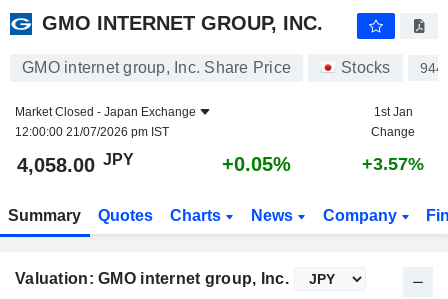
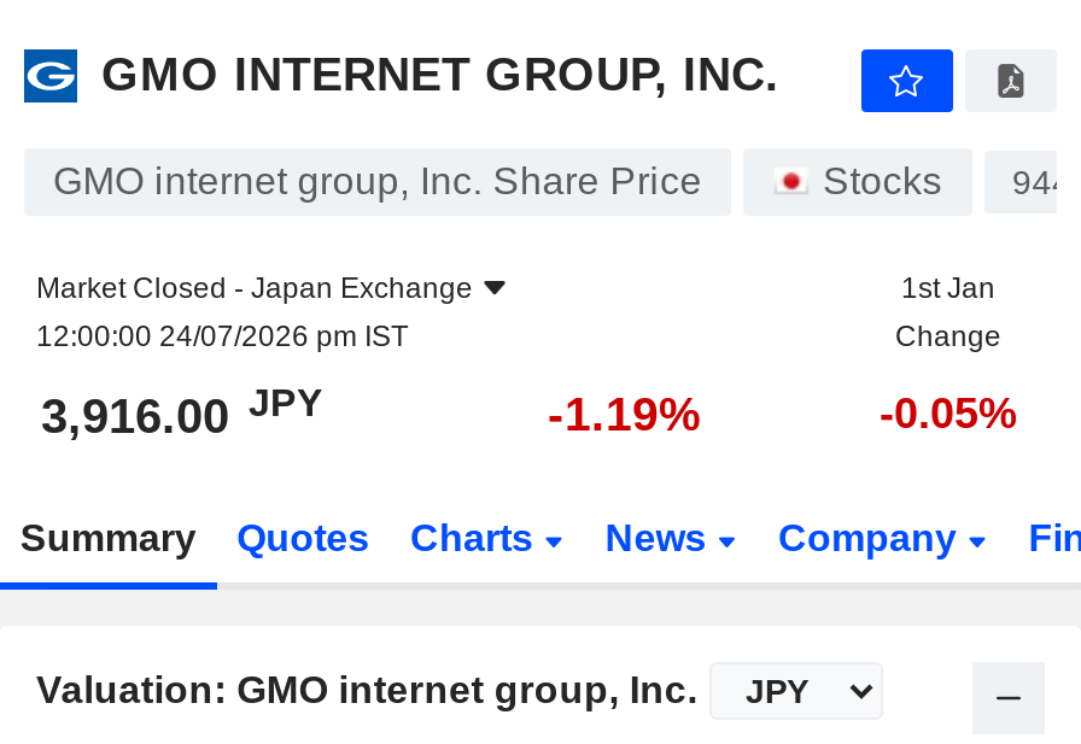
- 12:00:00 21/07/2026 pm IST
+ 12:00:00 24/07/2026 pm IST

- 4,058.00 JPY
+ 3,916.00 JPY

- +0.05%
+ -1.19%

- +3.57%
+ -0.05%
